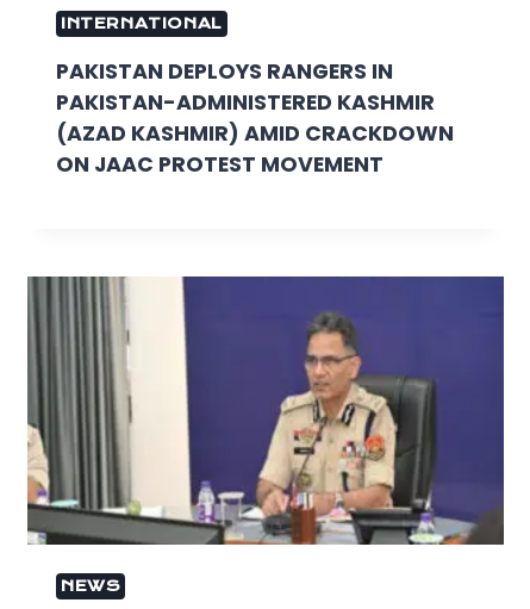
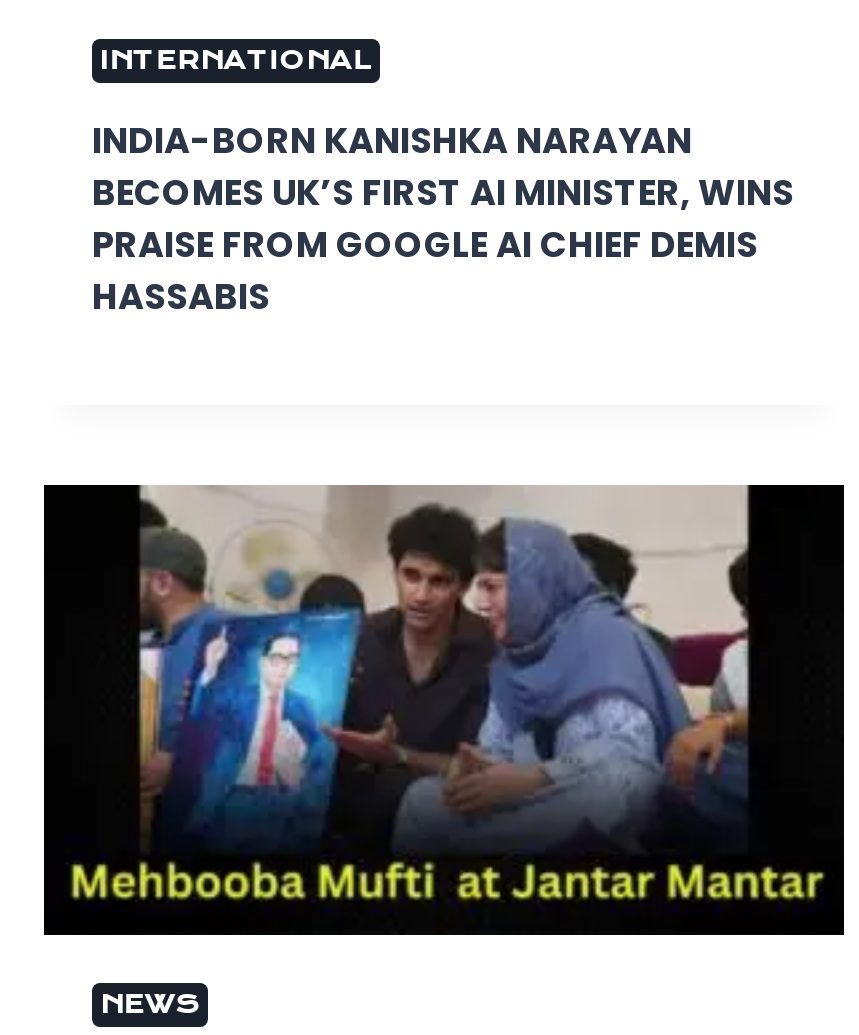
- PAKISTAN DEPLOYS RANGERS IN
- PAKISTAN-ADMINISTERED KASHMIR
- (AZAD KASHMIR) AMID CRACKDOWN
- ON JAAC PROTEST MOVEMENT
+ INDIA-BORN KANISHKA NARAYAN
+ BECOMES UK’S FIRST AI MINISTER, WINS
+ PRAISE FROM GOOGLE AI CHIEF DEMIS
+ HASSABIS

- [image]
+ [image]
